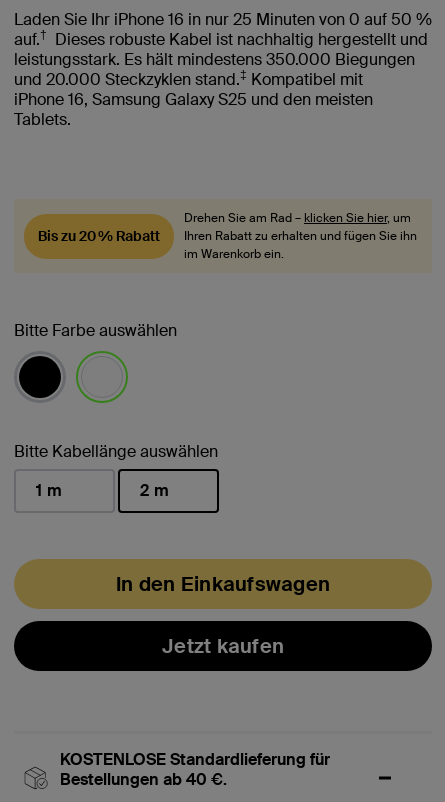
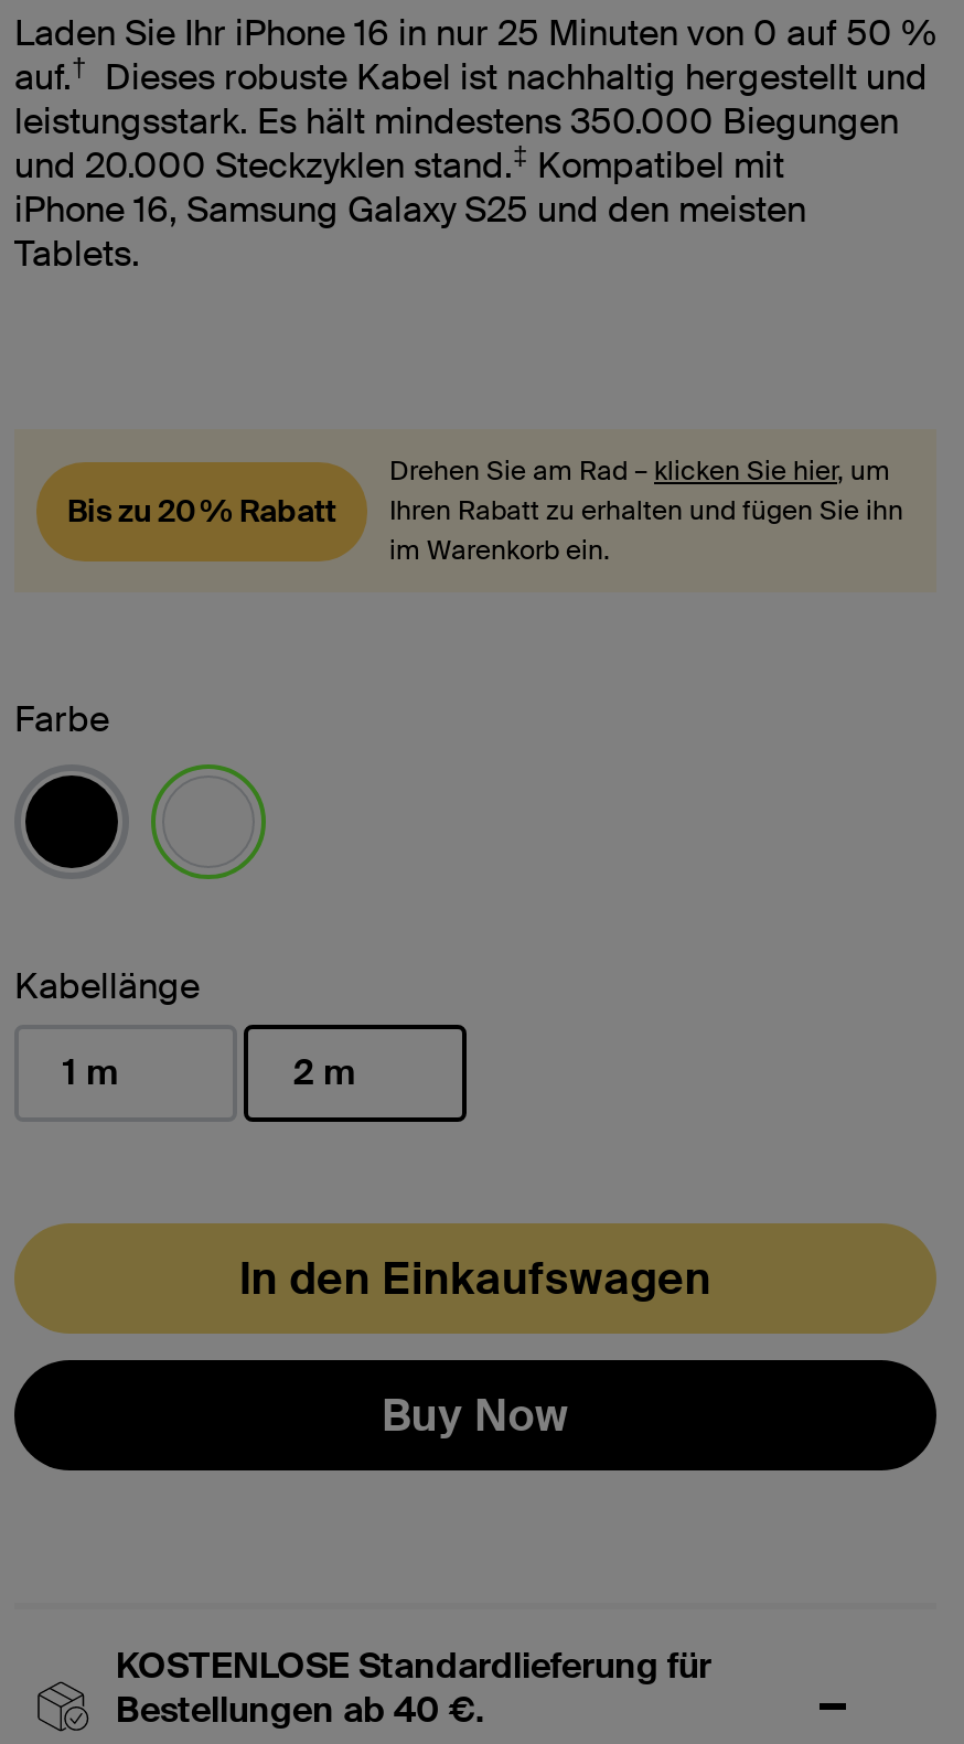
- Bitte Farbe auswählen
+ Farbe

- Bitte Kabellänge auswählen
+ Kabellänge

- Jetzt kaufen
+ Buy Now
